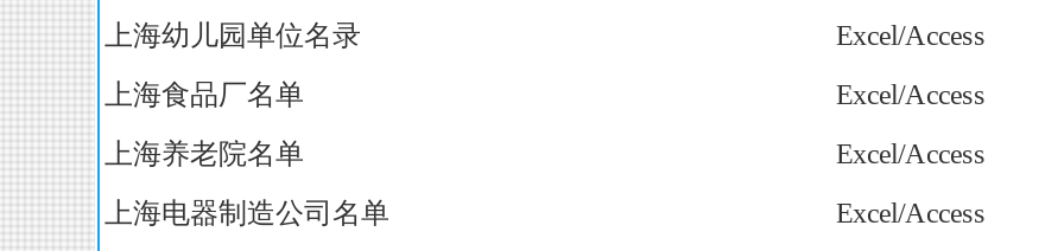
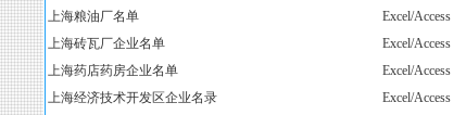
- 上海幼儿园单位名录
+ 上海粮油厂名单

- 上海食品厂名单
+ 上海砖瓦厂企业名单

- 上海养老院名单
+ 上海药店药房企业名单

- 上海电器制造公司名单
+ 上海经济技术开发区企业名录
